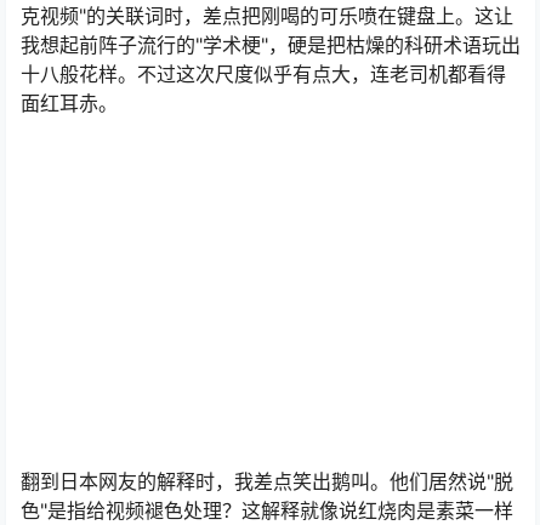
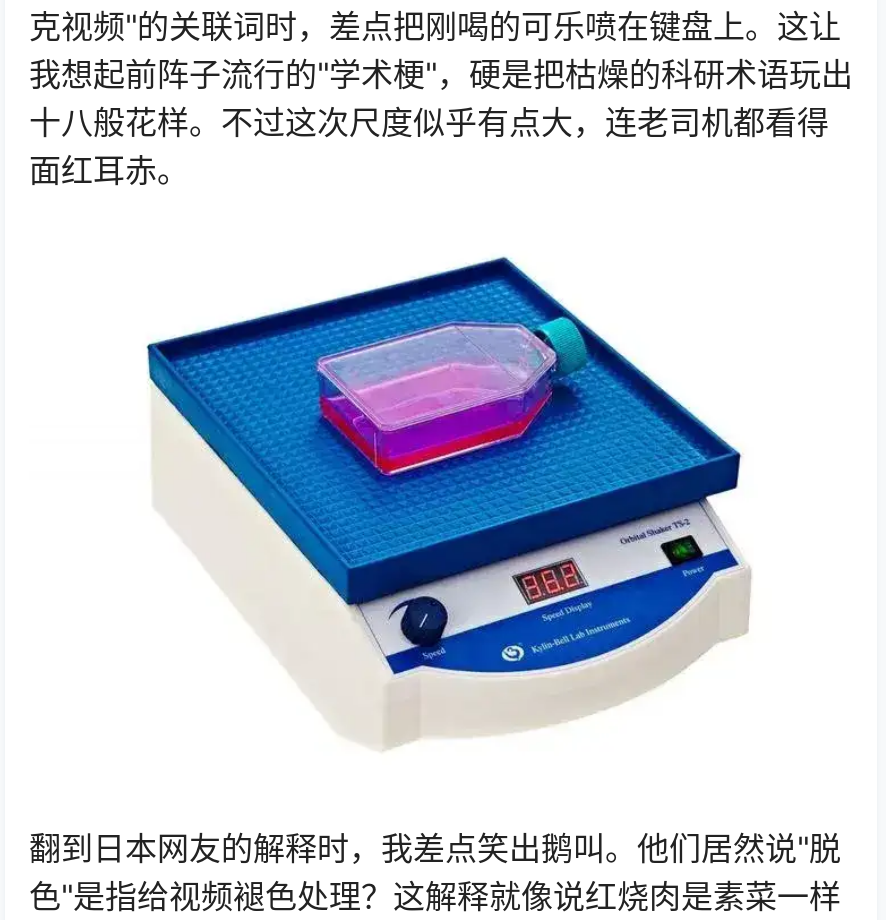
+ [image]
